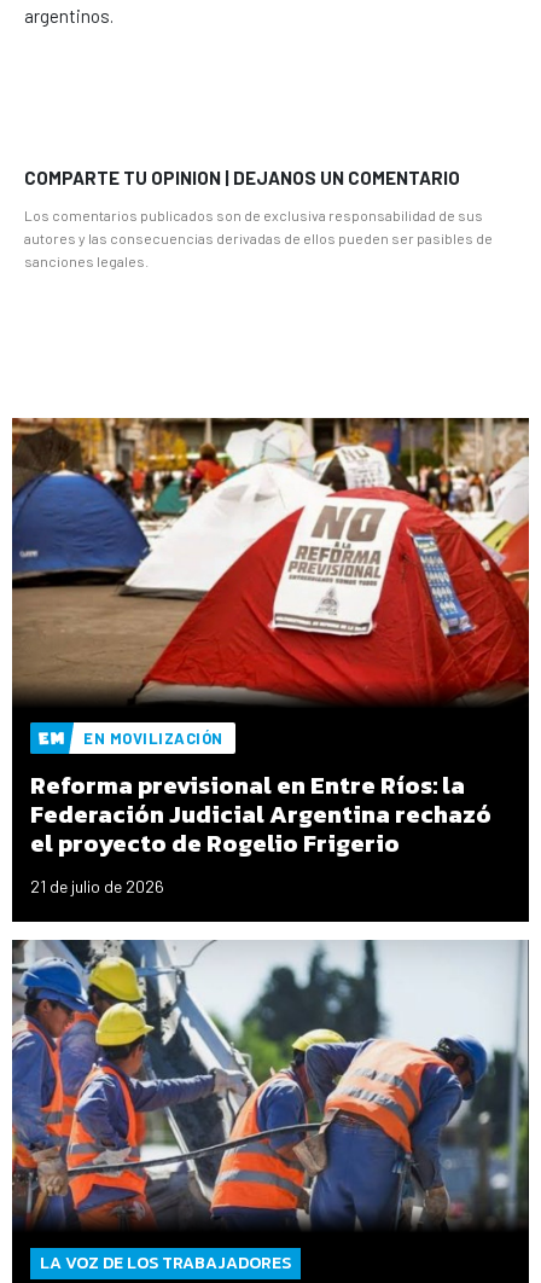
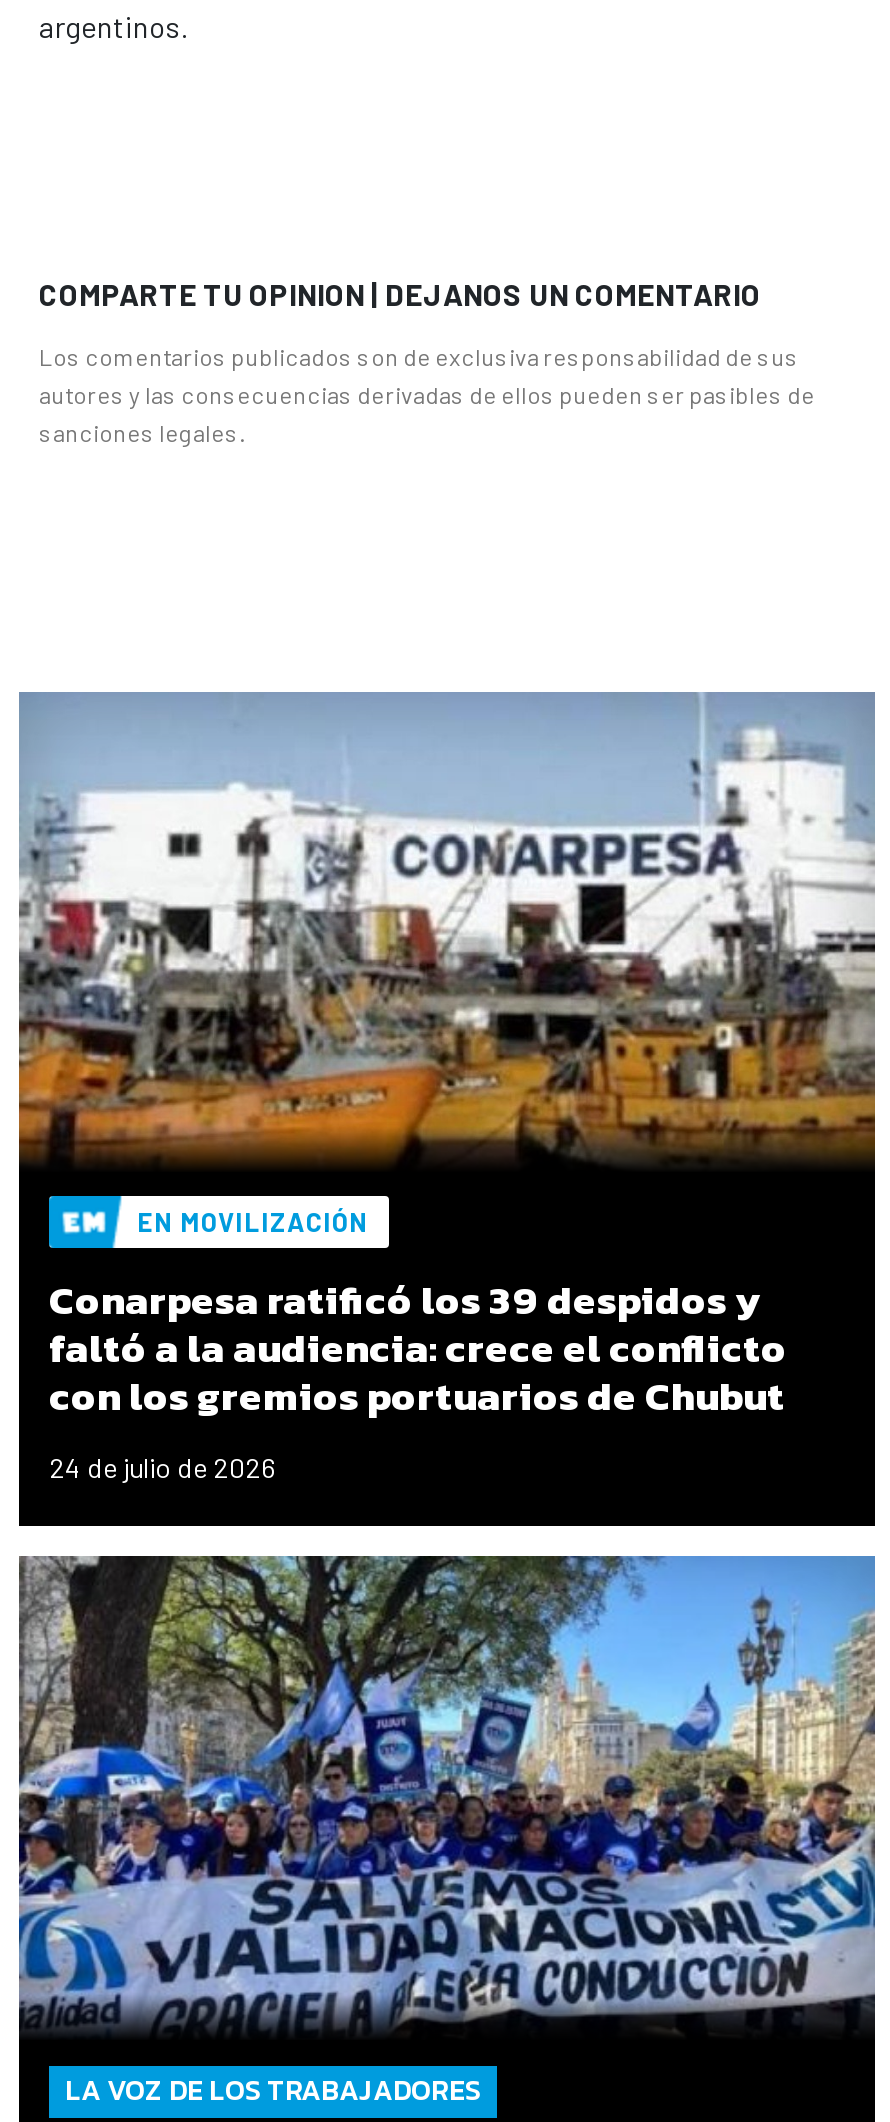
- [image]
+ [image]

- Reforma previsional en Entre Ríos: la
- Federación Judicial Argentina rechazó
- el proyecto de Rogelio Frigerio
- 21 de julio de 2026
+ Conarpesa ratificó los 39 despidos y
+ faltó a la audiencia: crece el conflicto
+ con los gremios portuarios de Chubut
+ 24 de julio de 2026

- [image]
+ [image]
